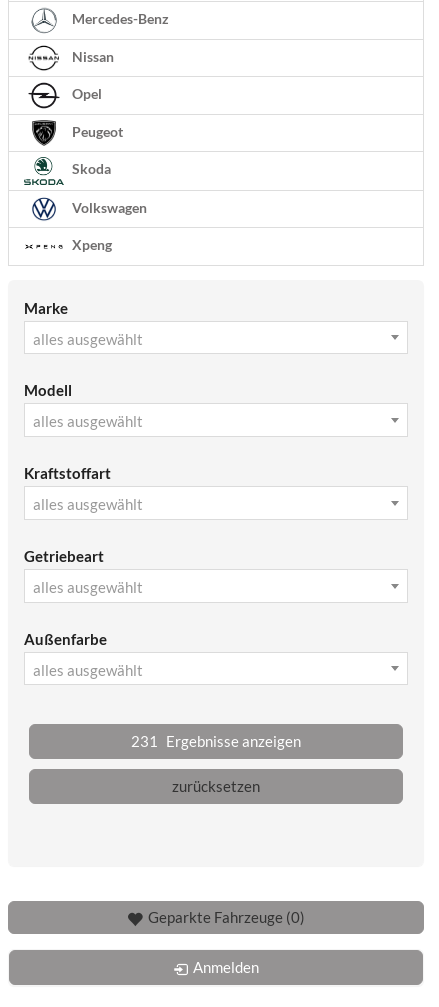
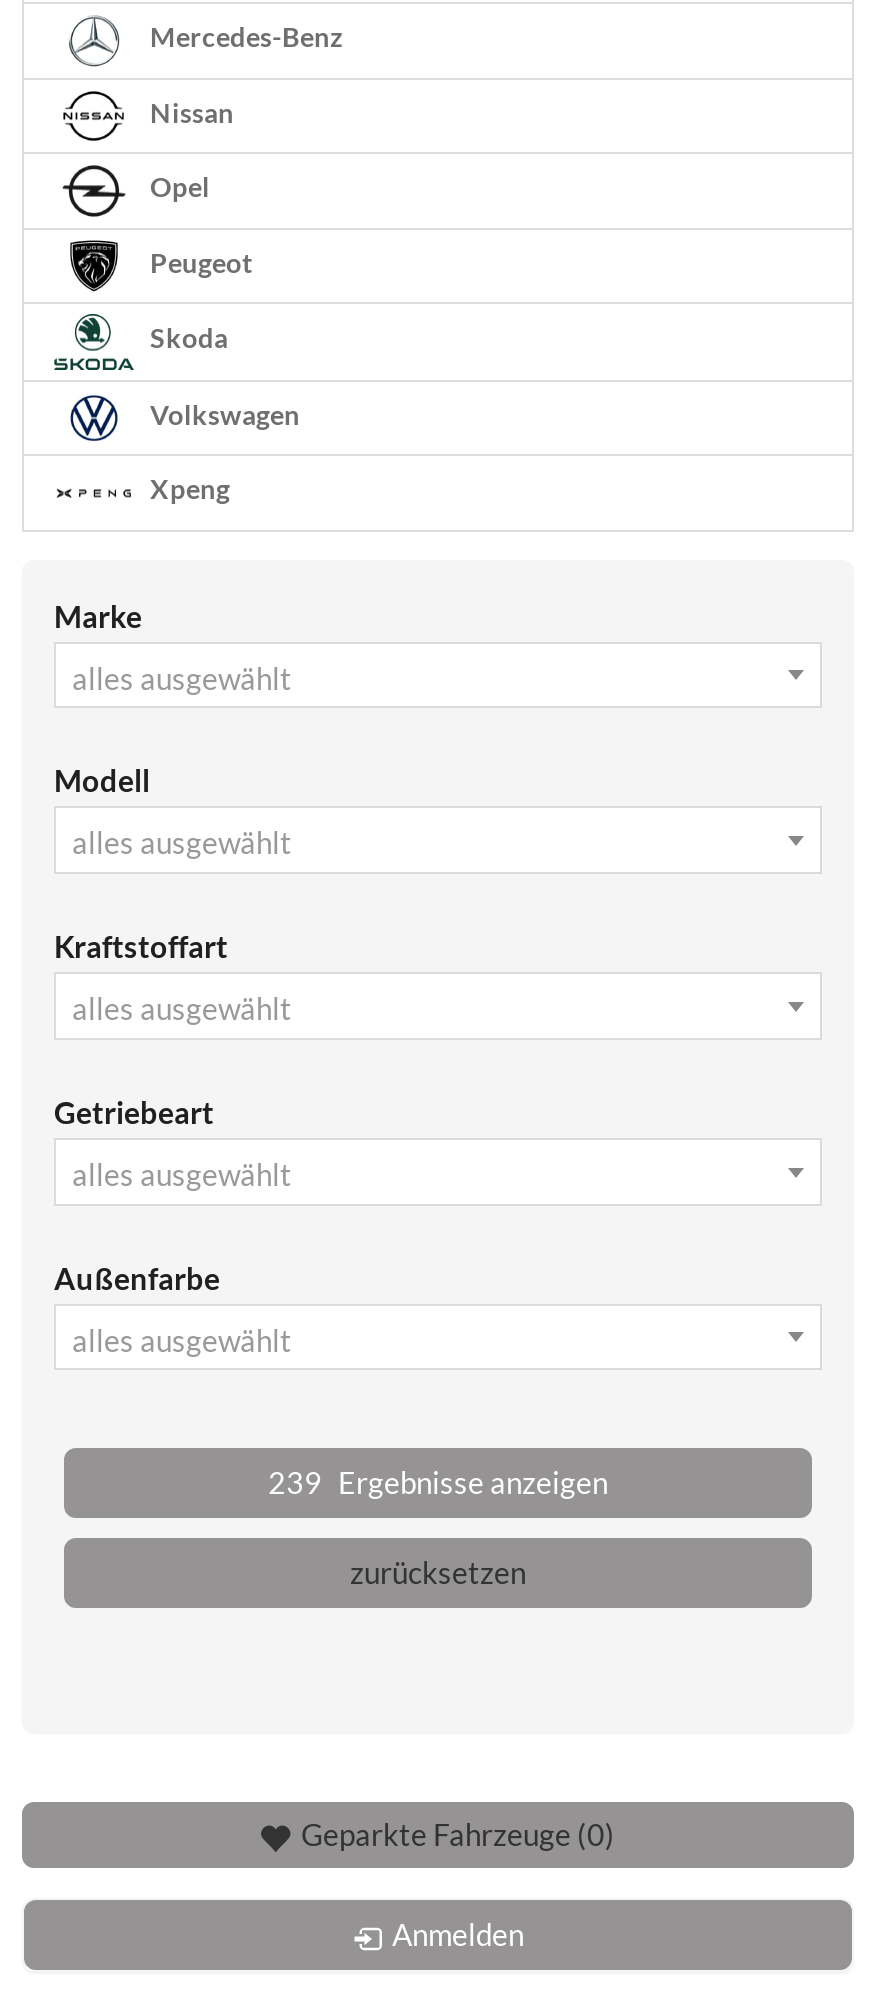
- 231 Ergebnisse anzeigen
+ 239 Ergebnisse anzeigen
